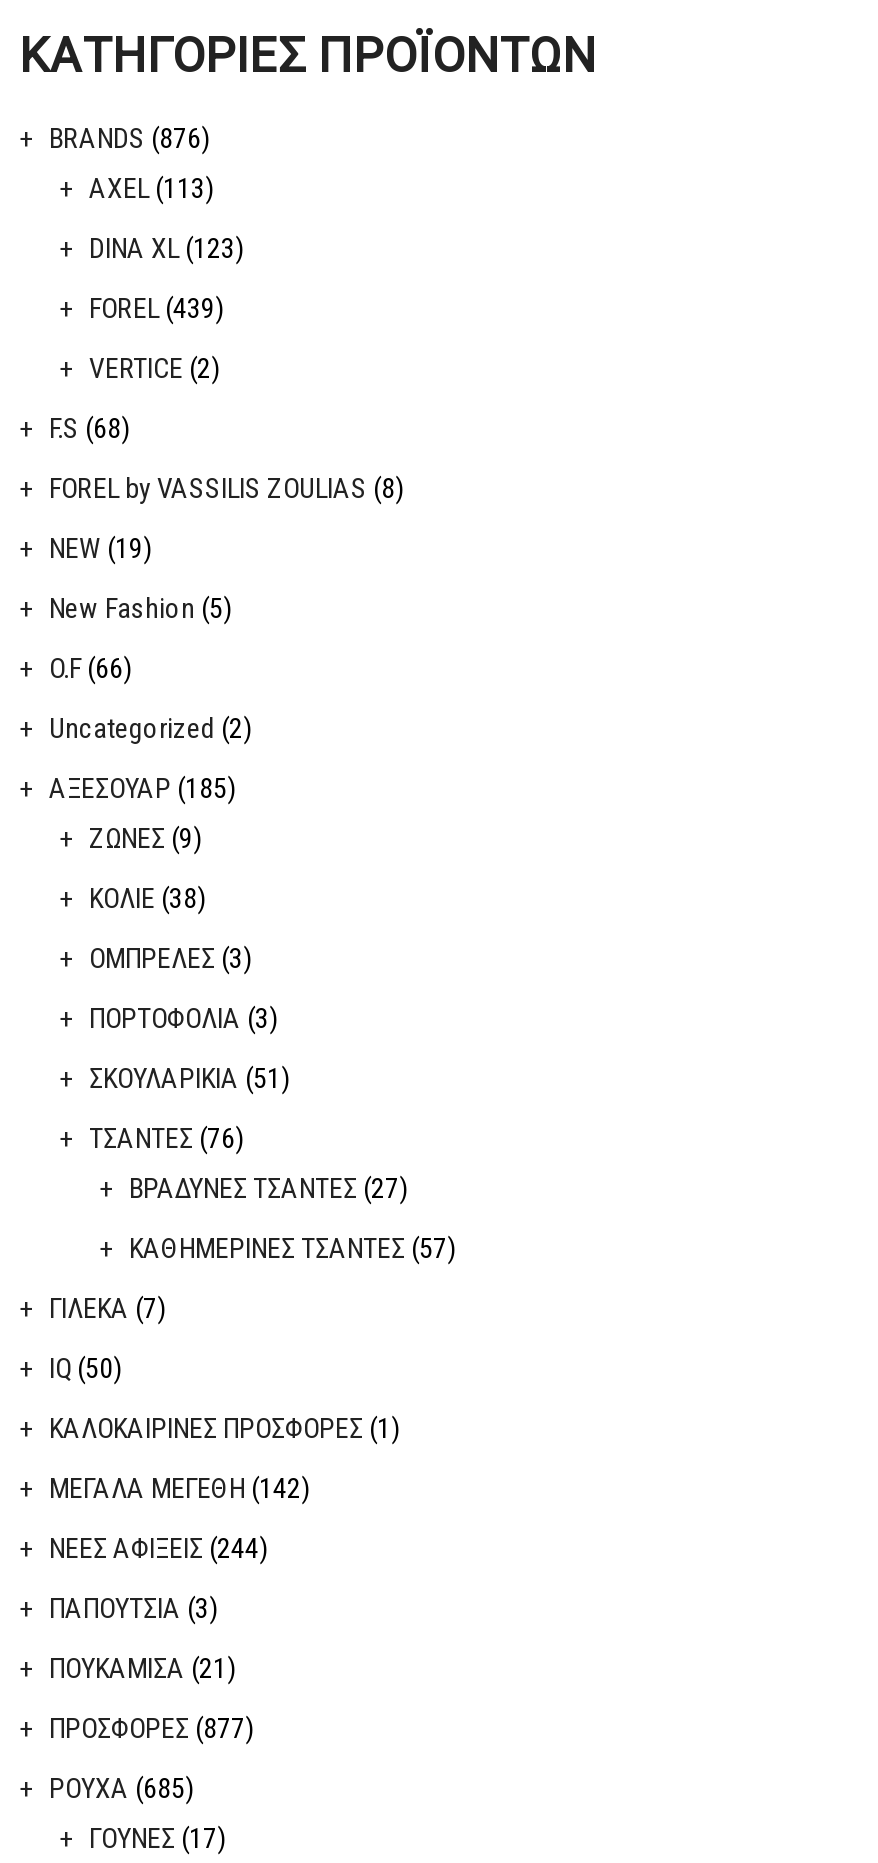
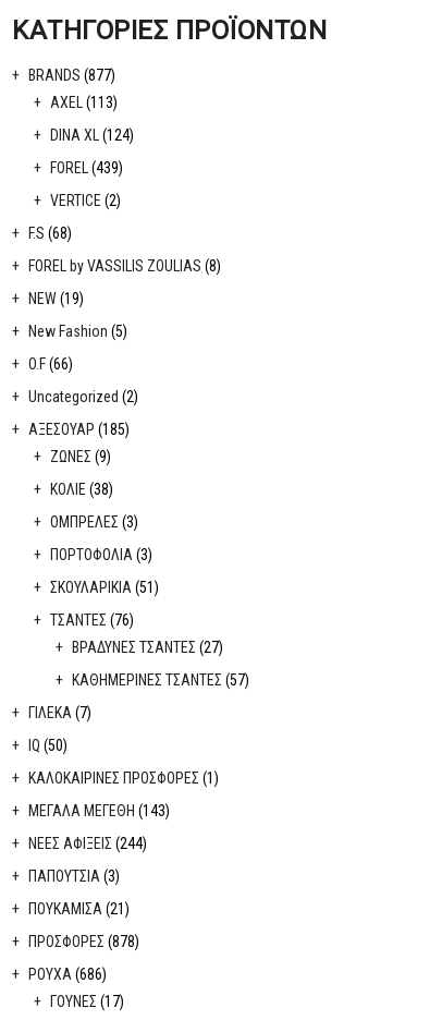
- BRANDS (876)
+ BRANDS (877)

- DINA XL (123)
+ DINA XL (124)

- ΜΕΓΑΛΑ ΜΕΓΕΘΗ (142)
+ ΜΕΓΑΛΑ ΜΕΓΕΘΗ (143)

- ΠΡΟΣΦΟΡΕΣ (877)
+ ΠΡΟΣΦΟΡΕΣ (878)

- ΡΟΥΧΑ (685)
+ ΡΟΥΧΑ (686)
